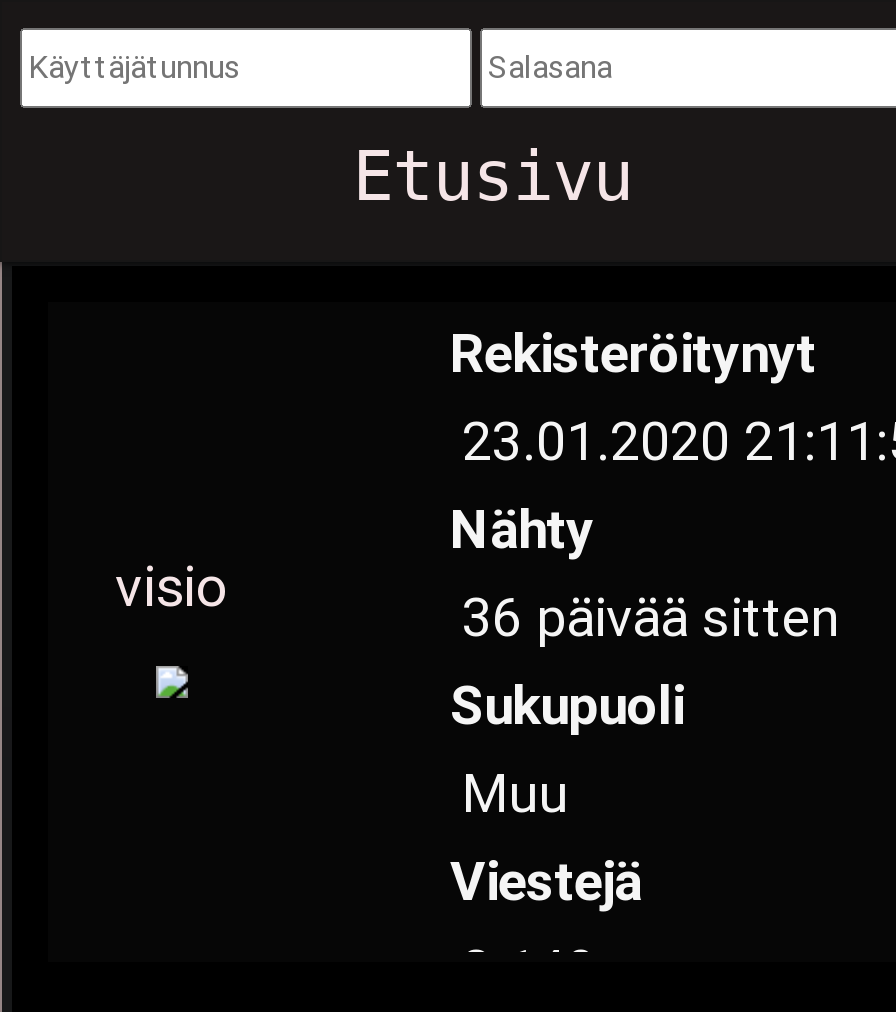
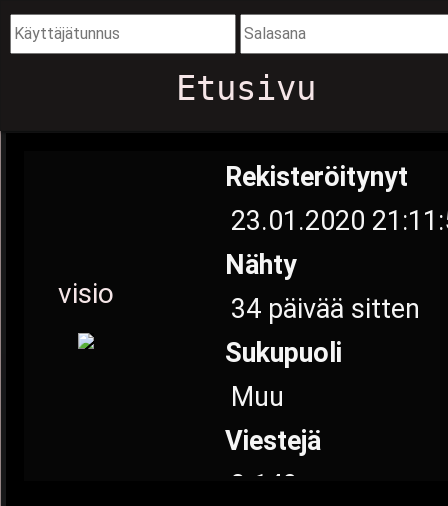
- 36 päivää sitten
+ 34 päivää sitten
